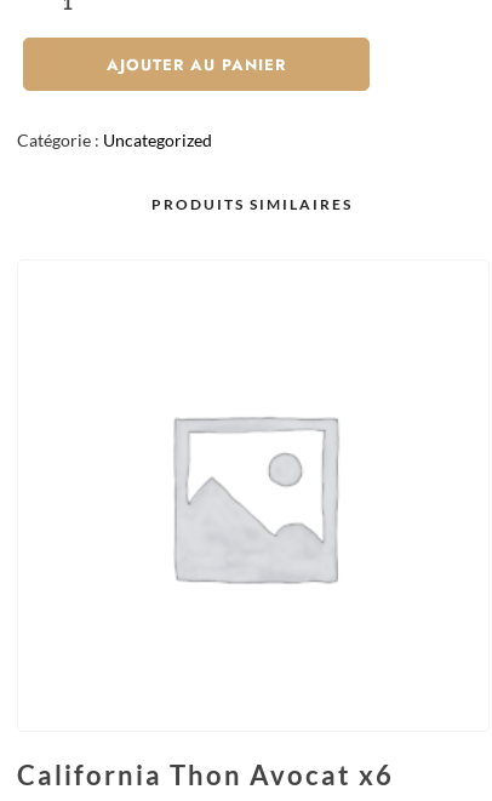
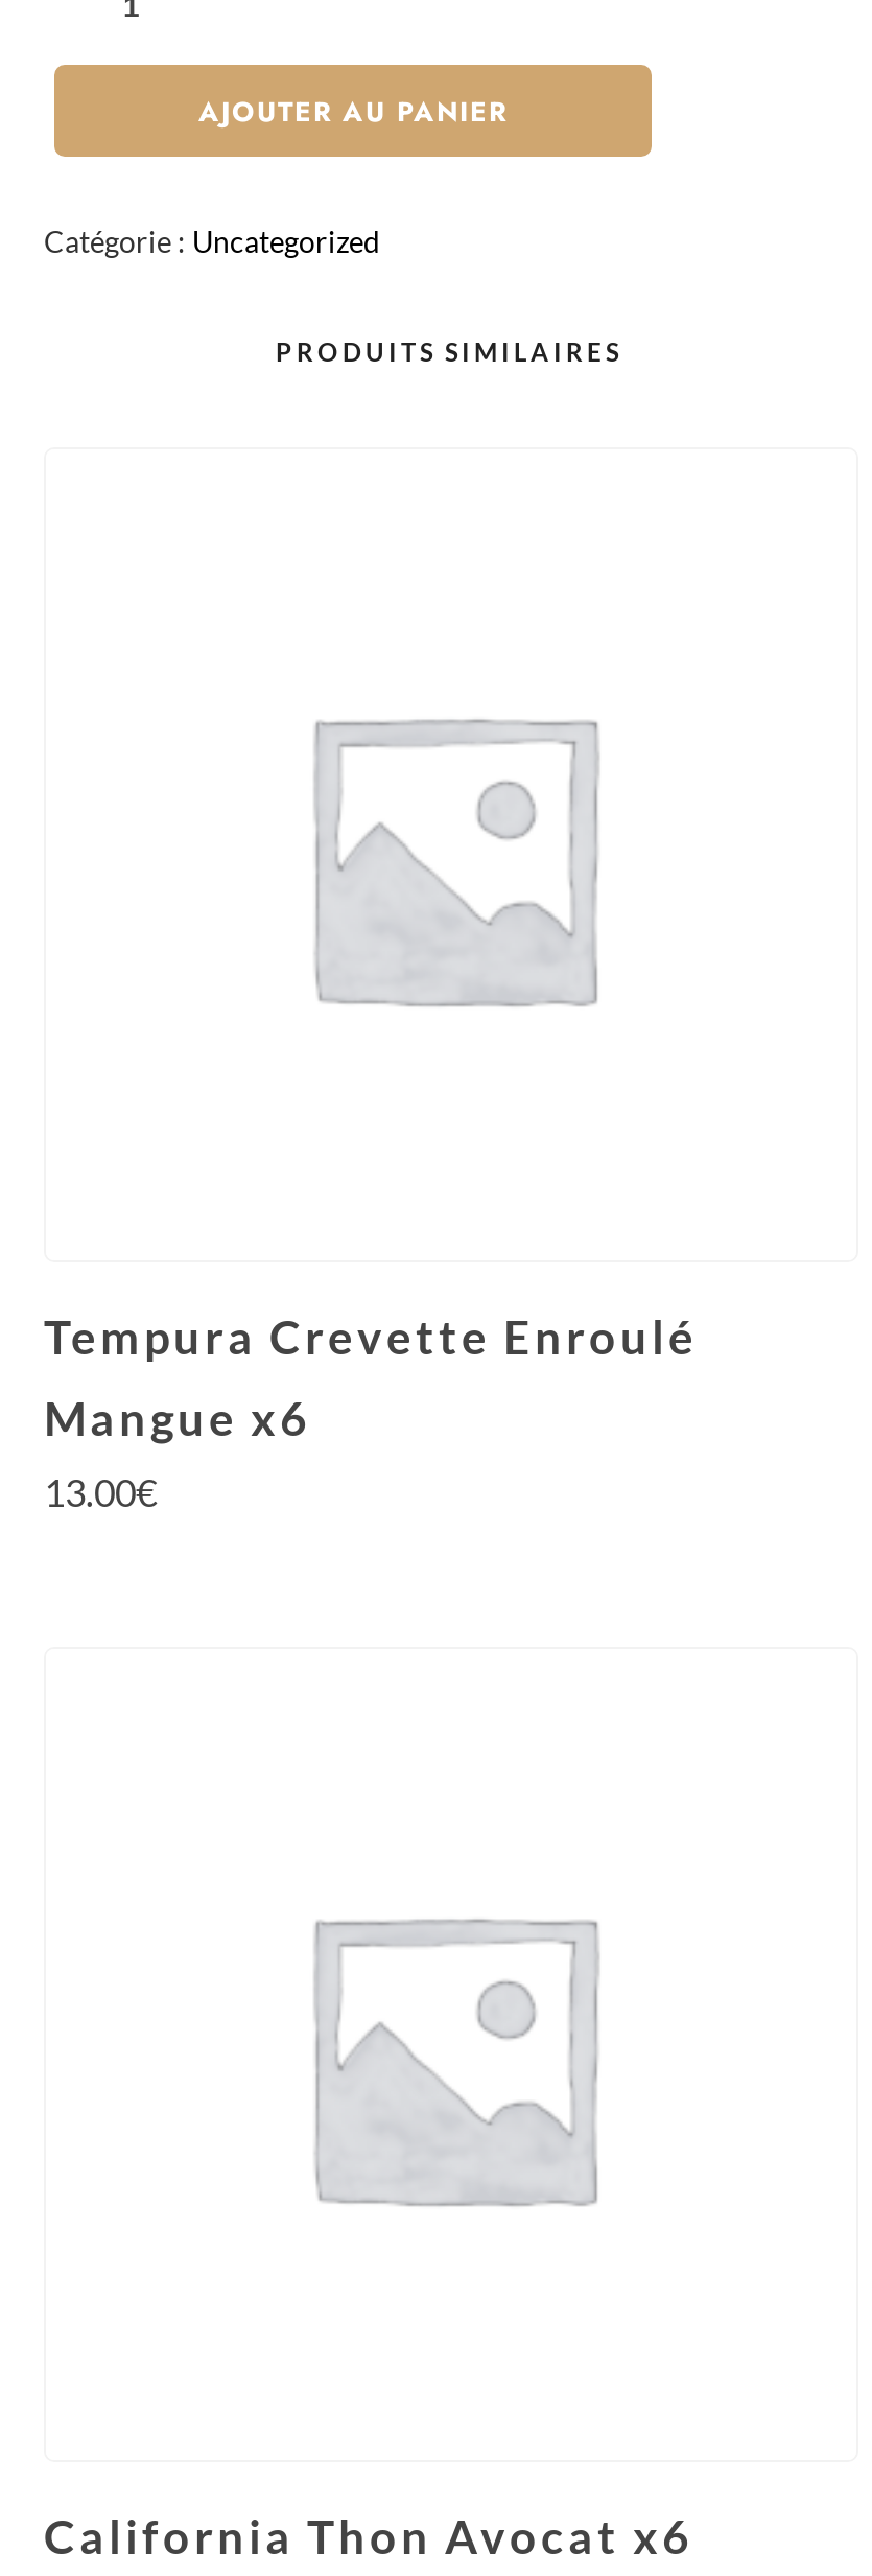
+ Tempura Crevette Enroulé
+ Mangue x6
+ 13.00€
